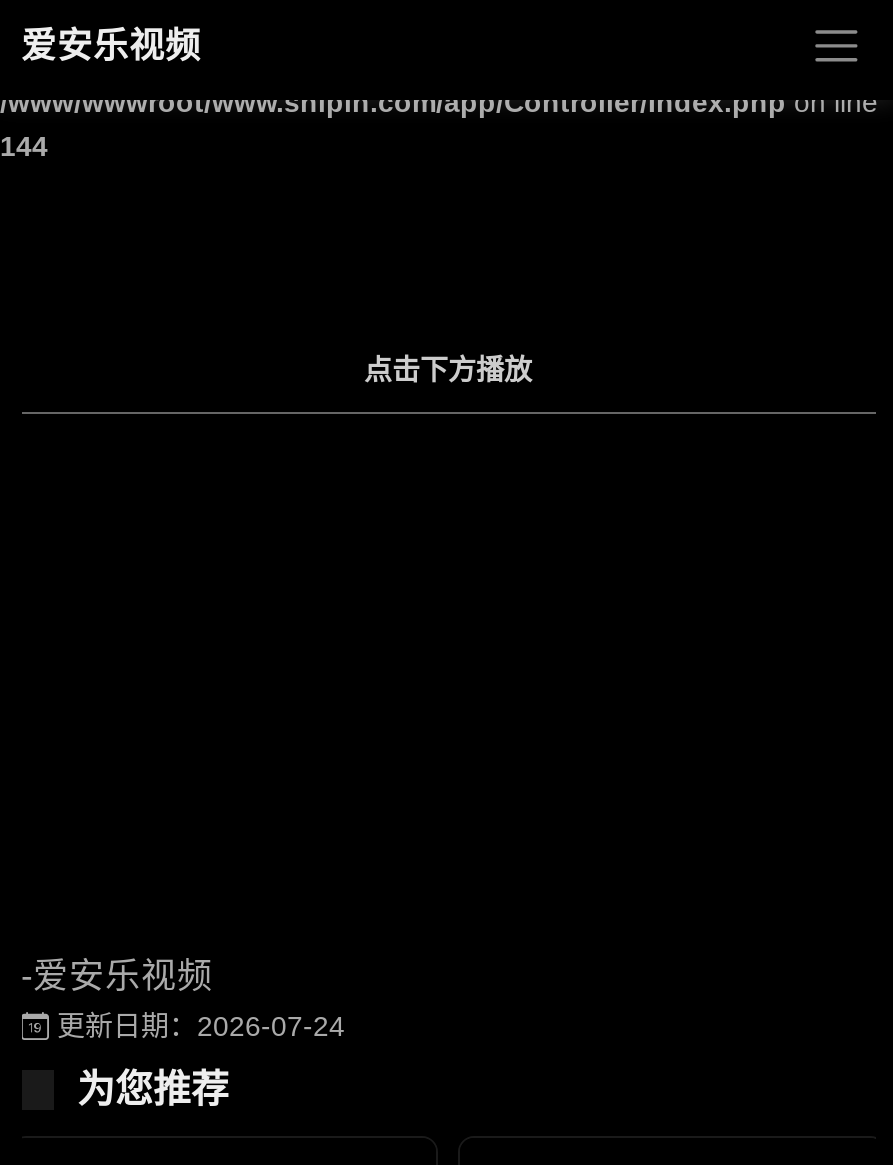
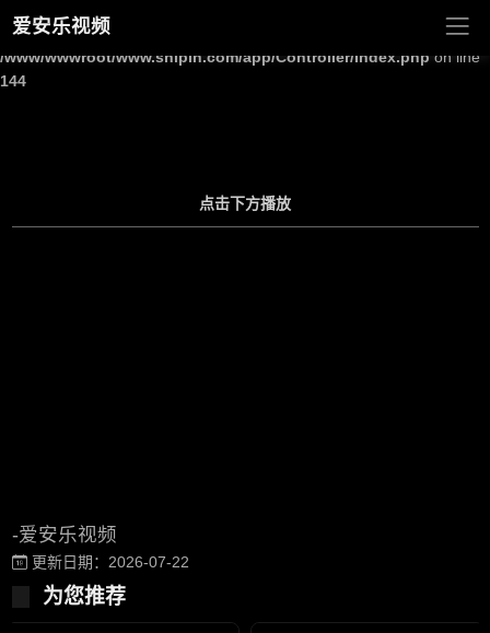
- 更新日期：2026-07-24
+ 更新日期：2026-07-22
